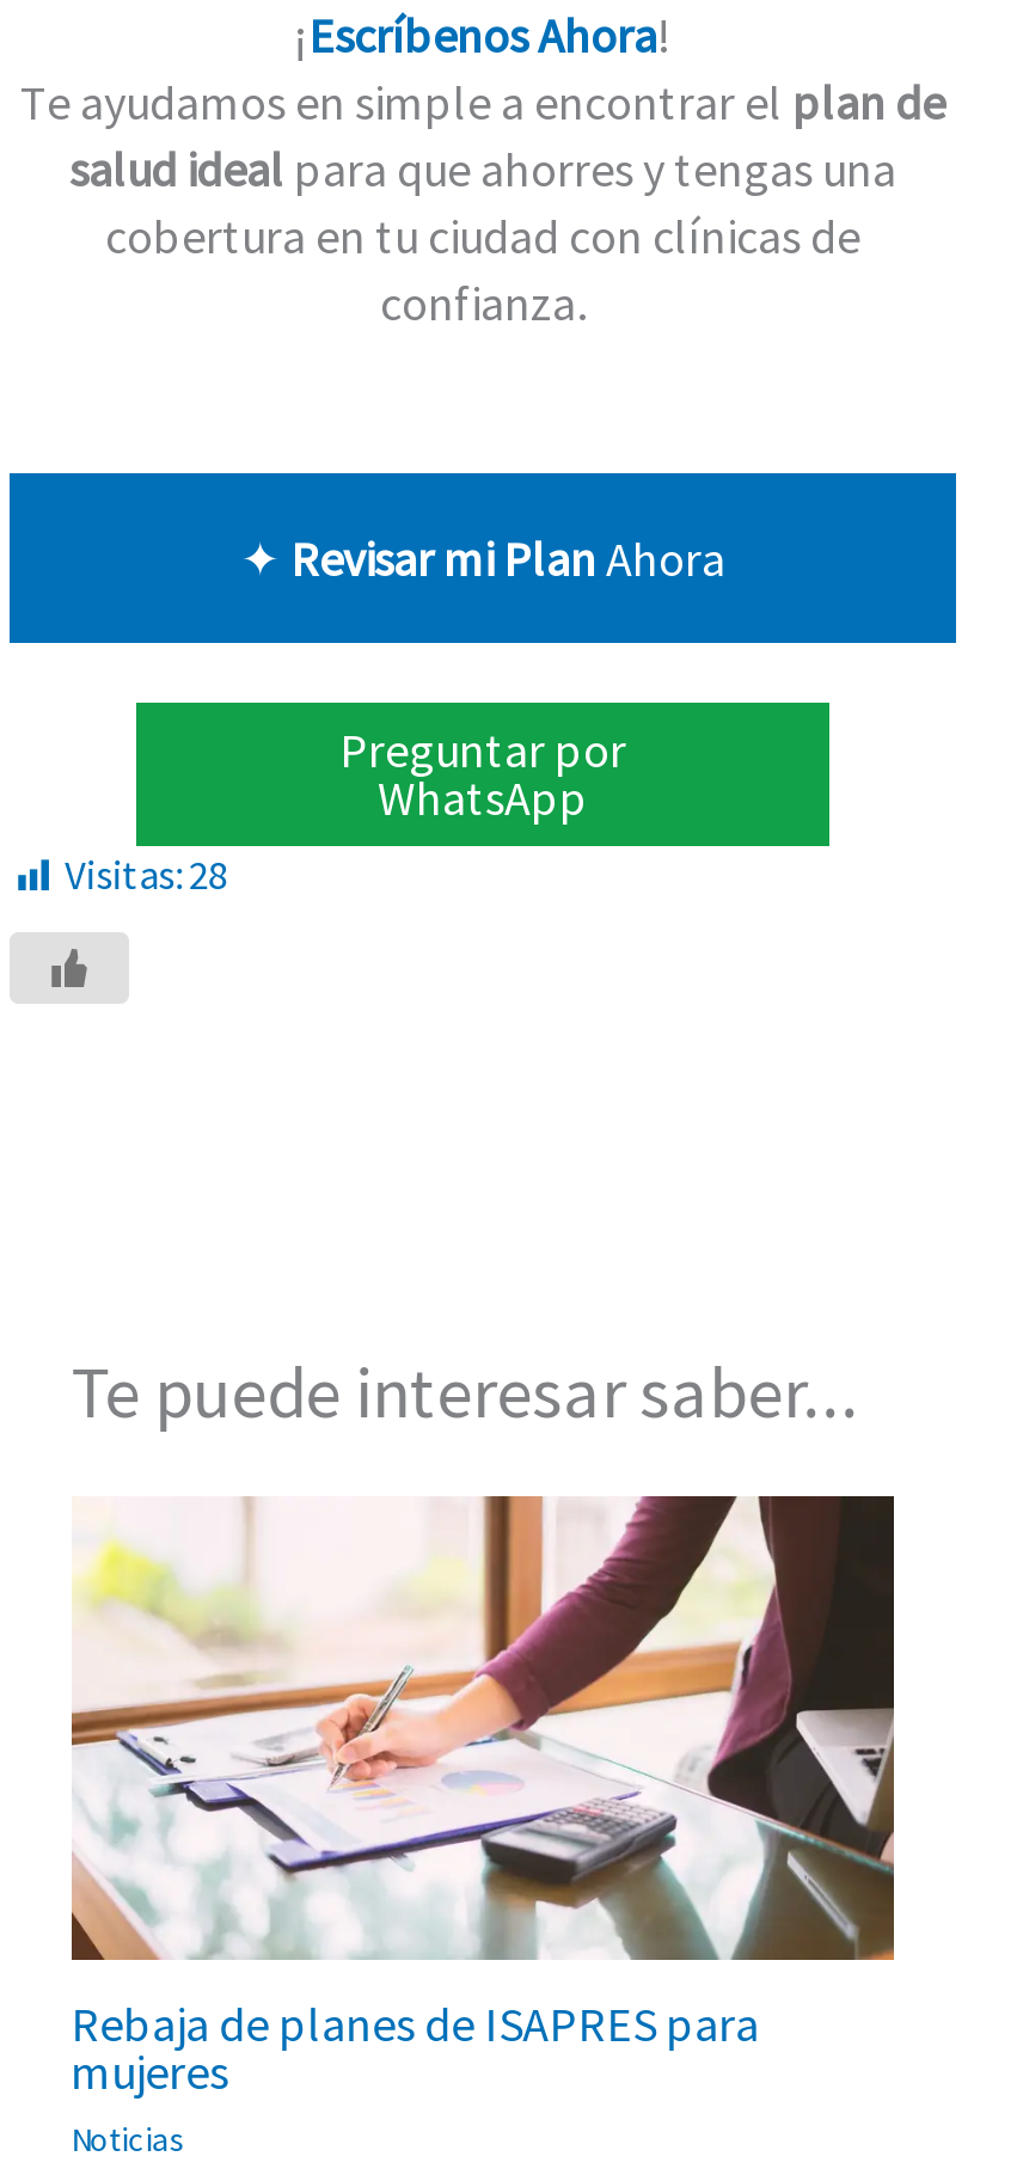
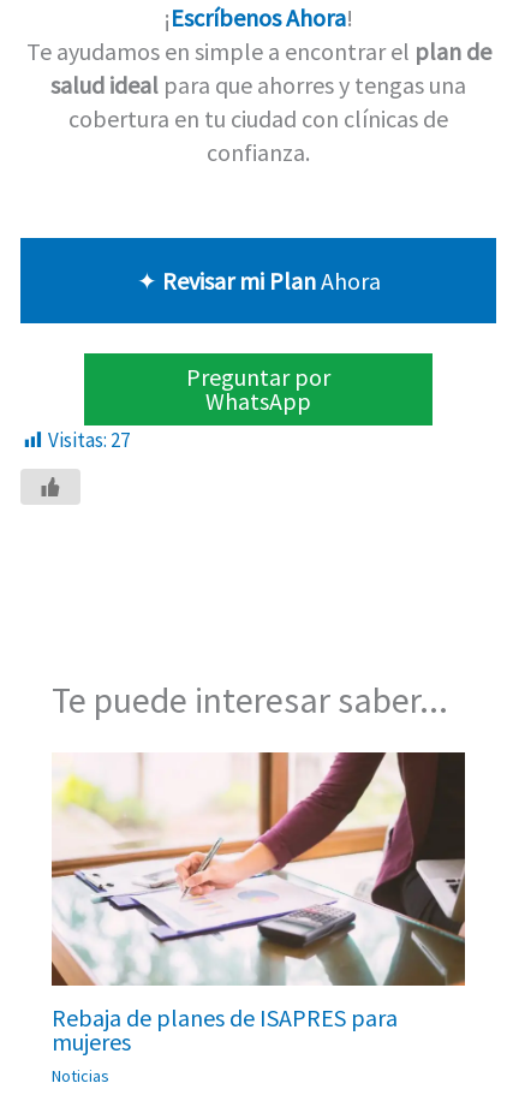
- Visitas: 28
+ Visitas: 27
